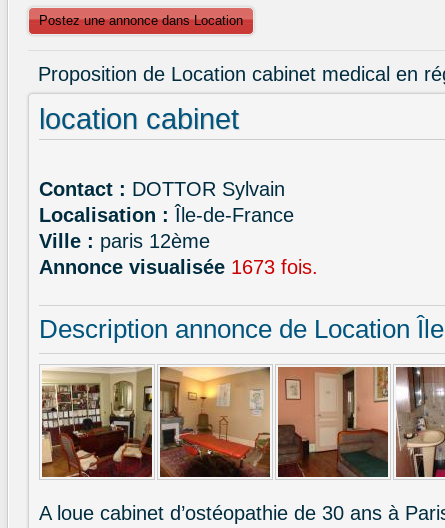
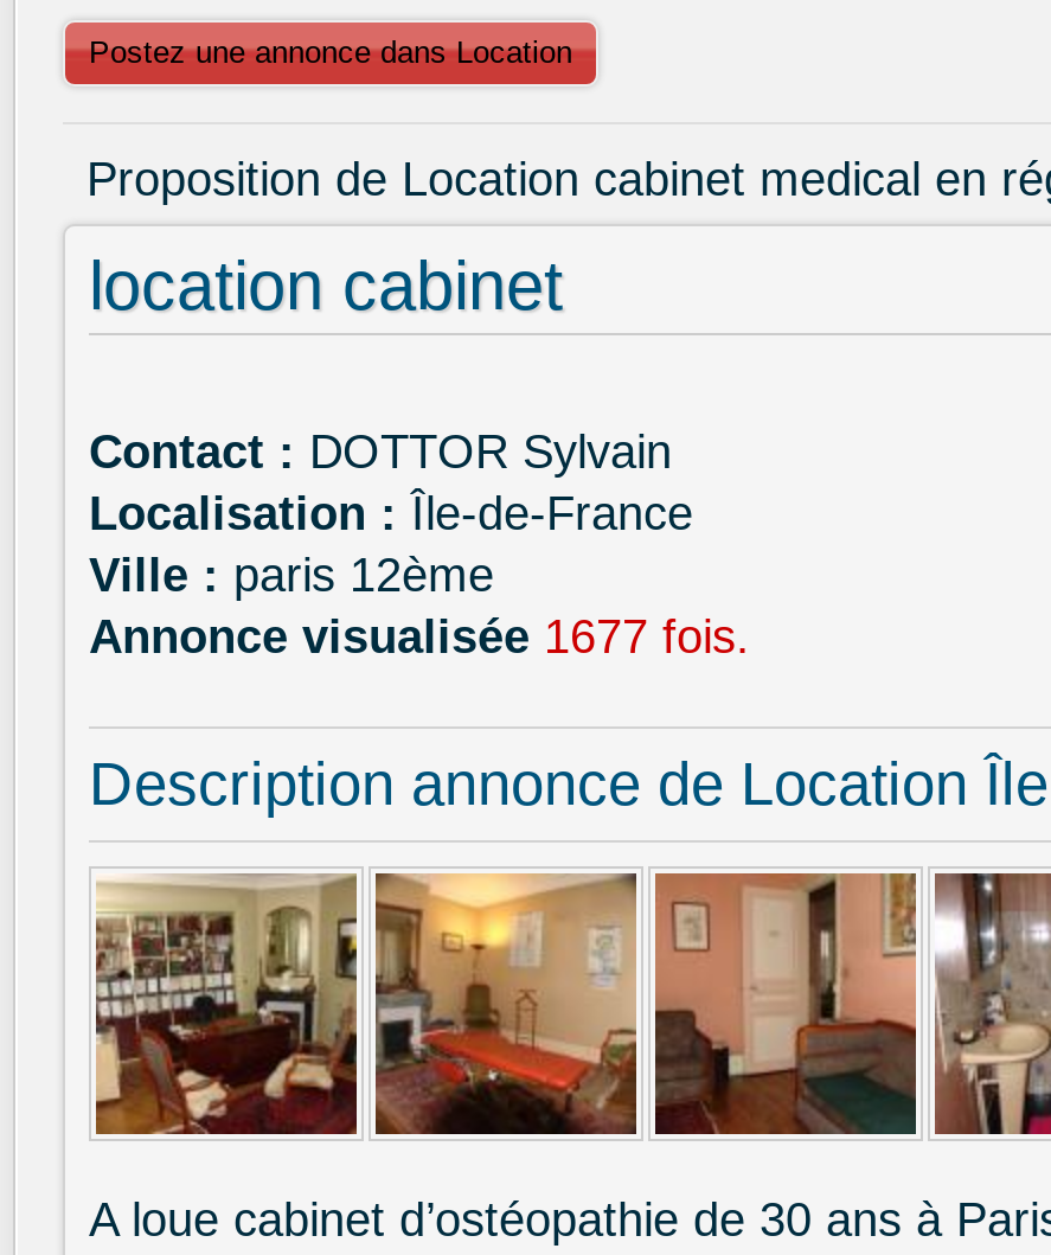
- Annonce visualisée 1673 fois.
+ Annonce visualisée 1677 fois.
